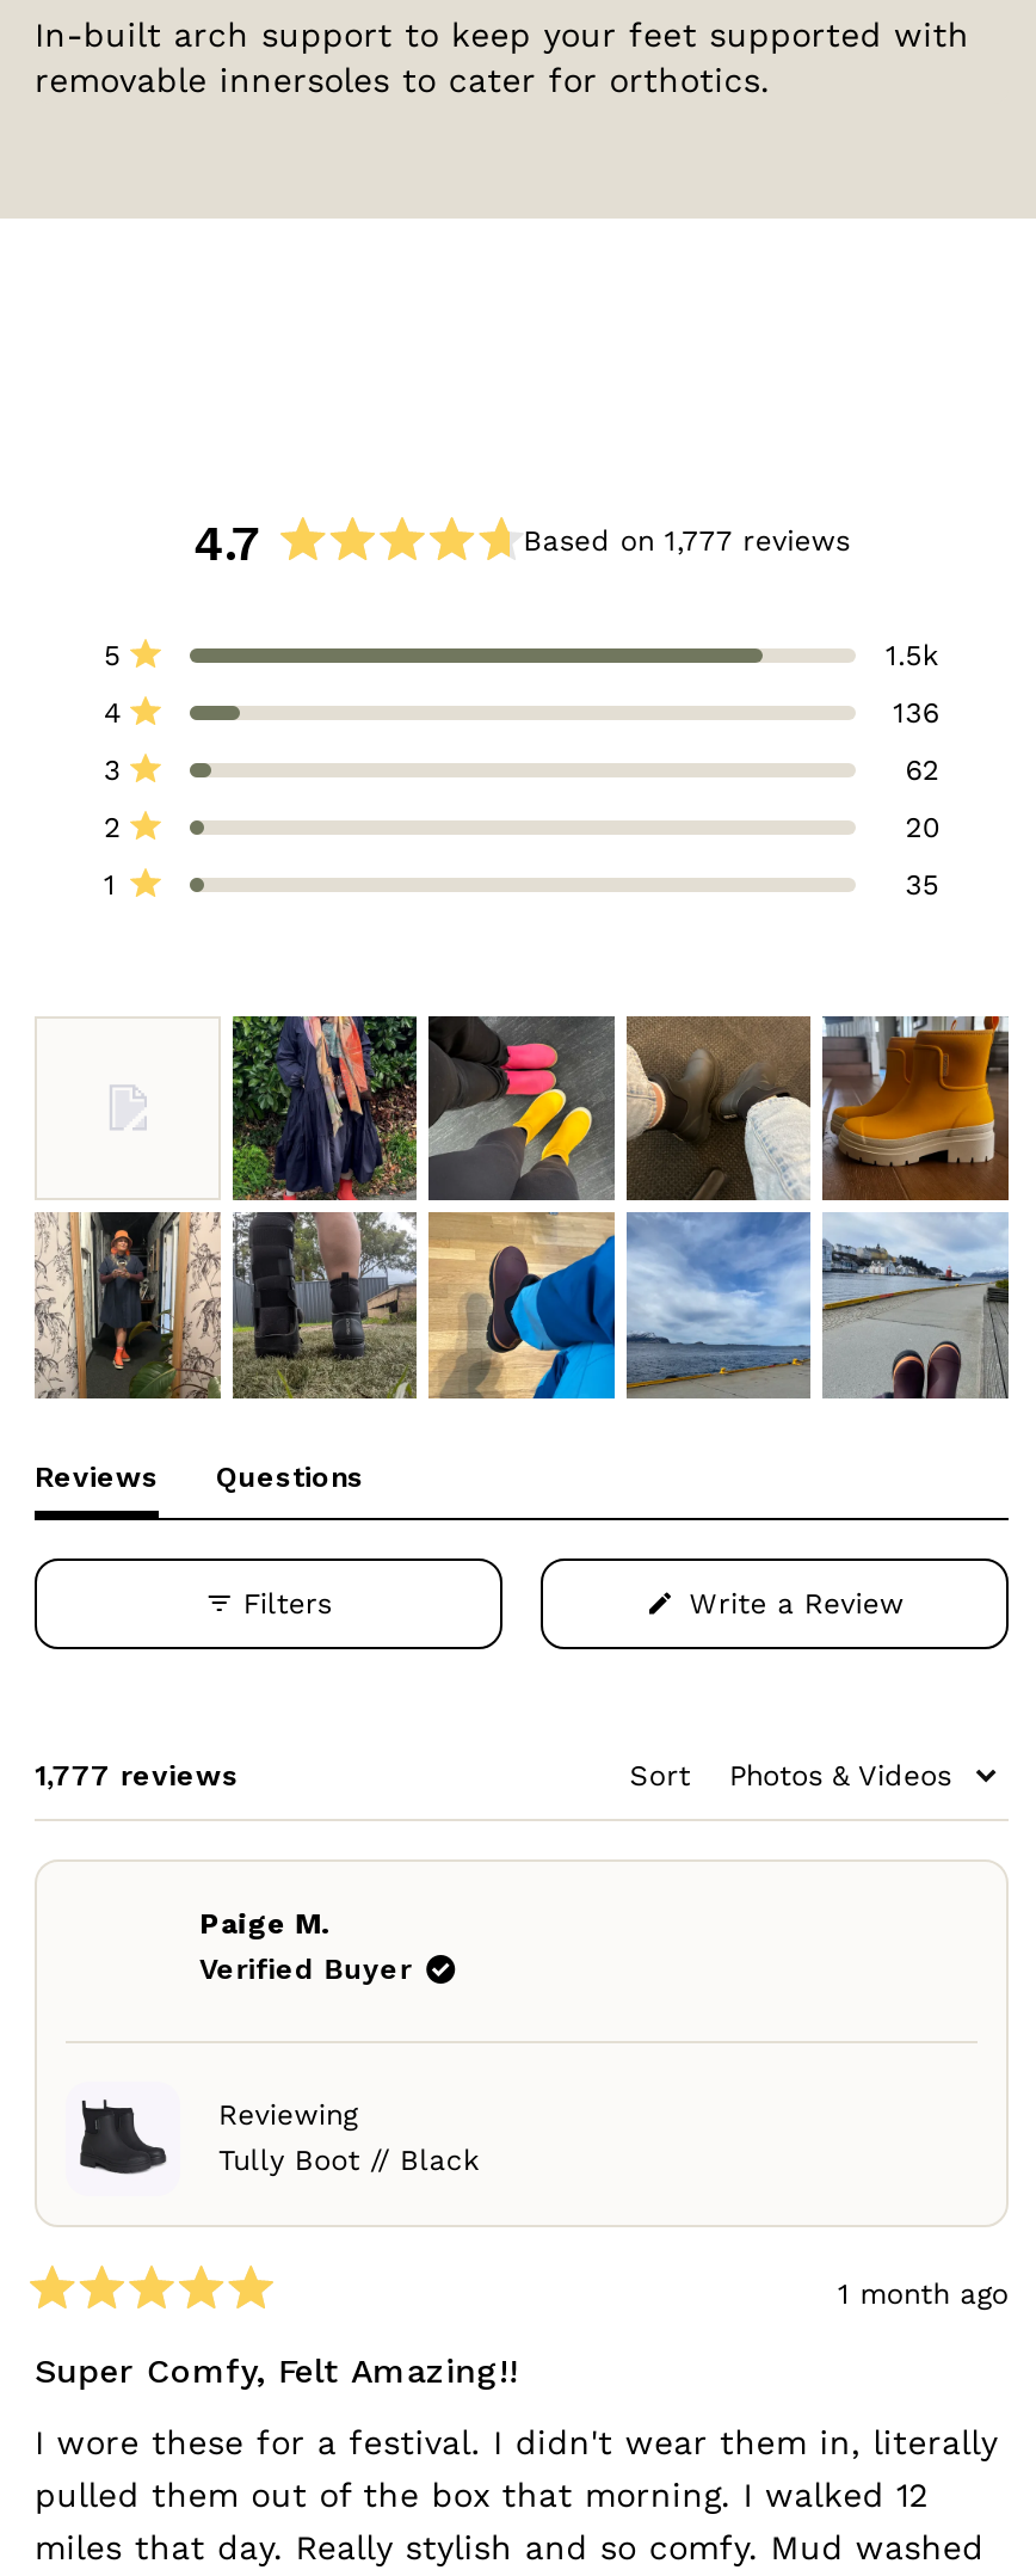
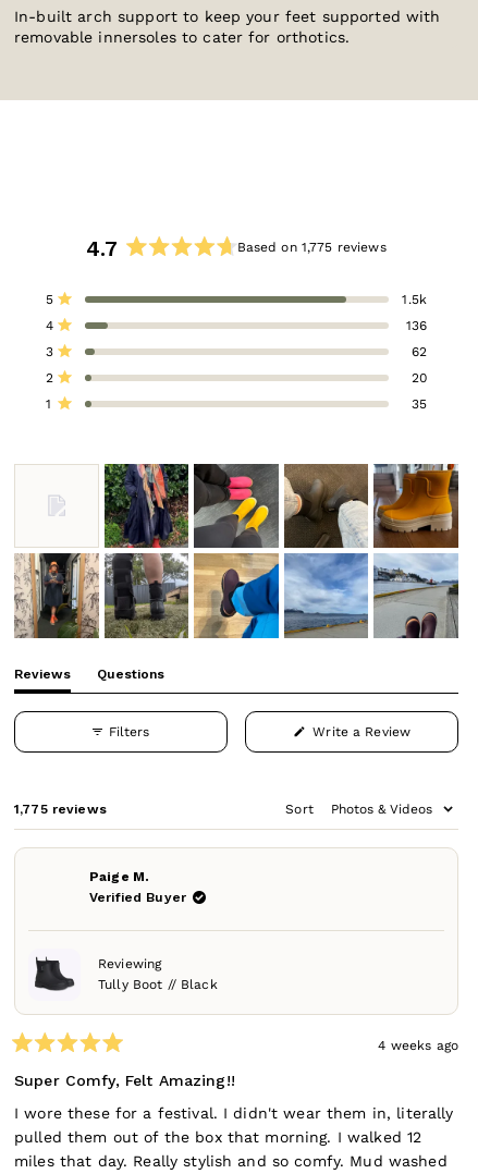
- Based on 1,777 reviews
+ Based on 1,775 reviews

- 1,777 reviews
+ 1,775 reviews

- 1 month ago
+ 4 weeks ago
